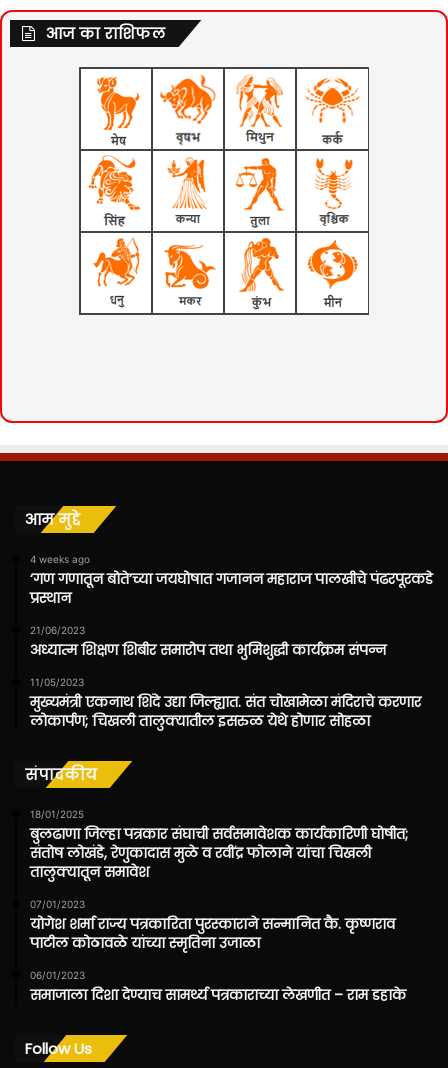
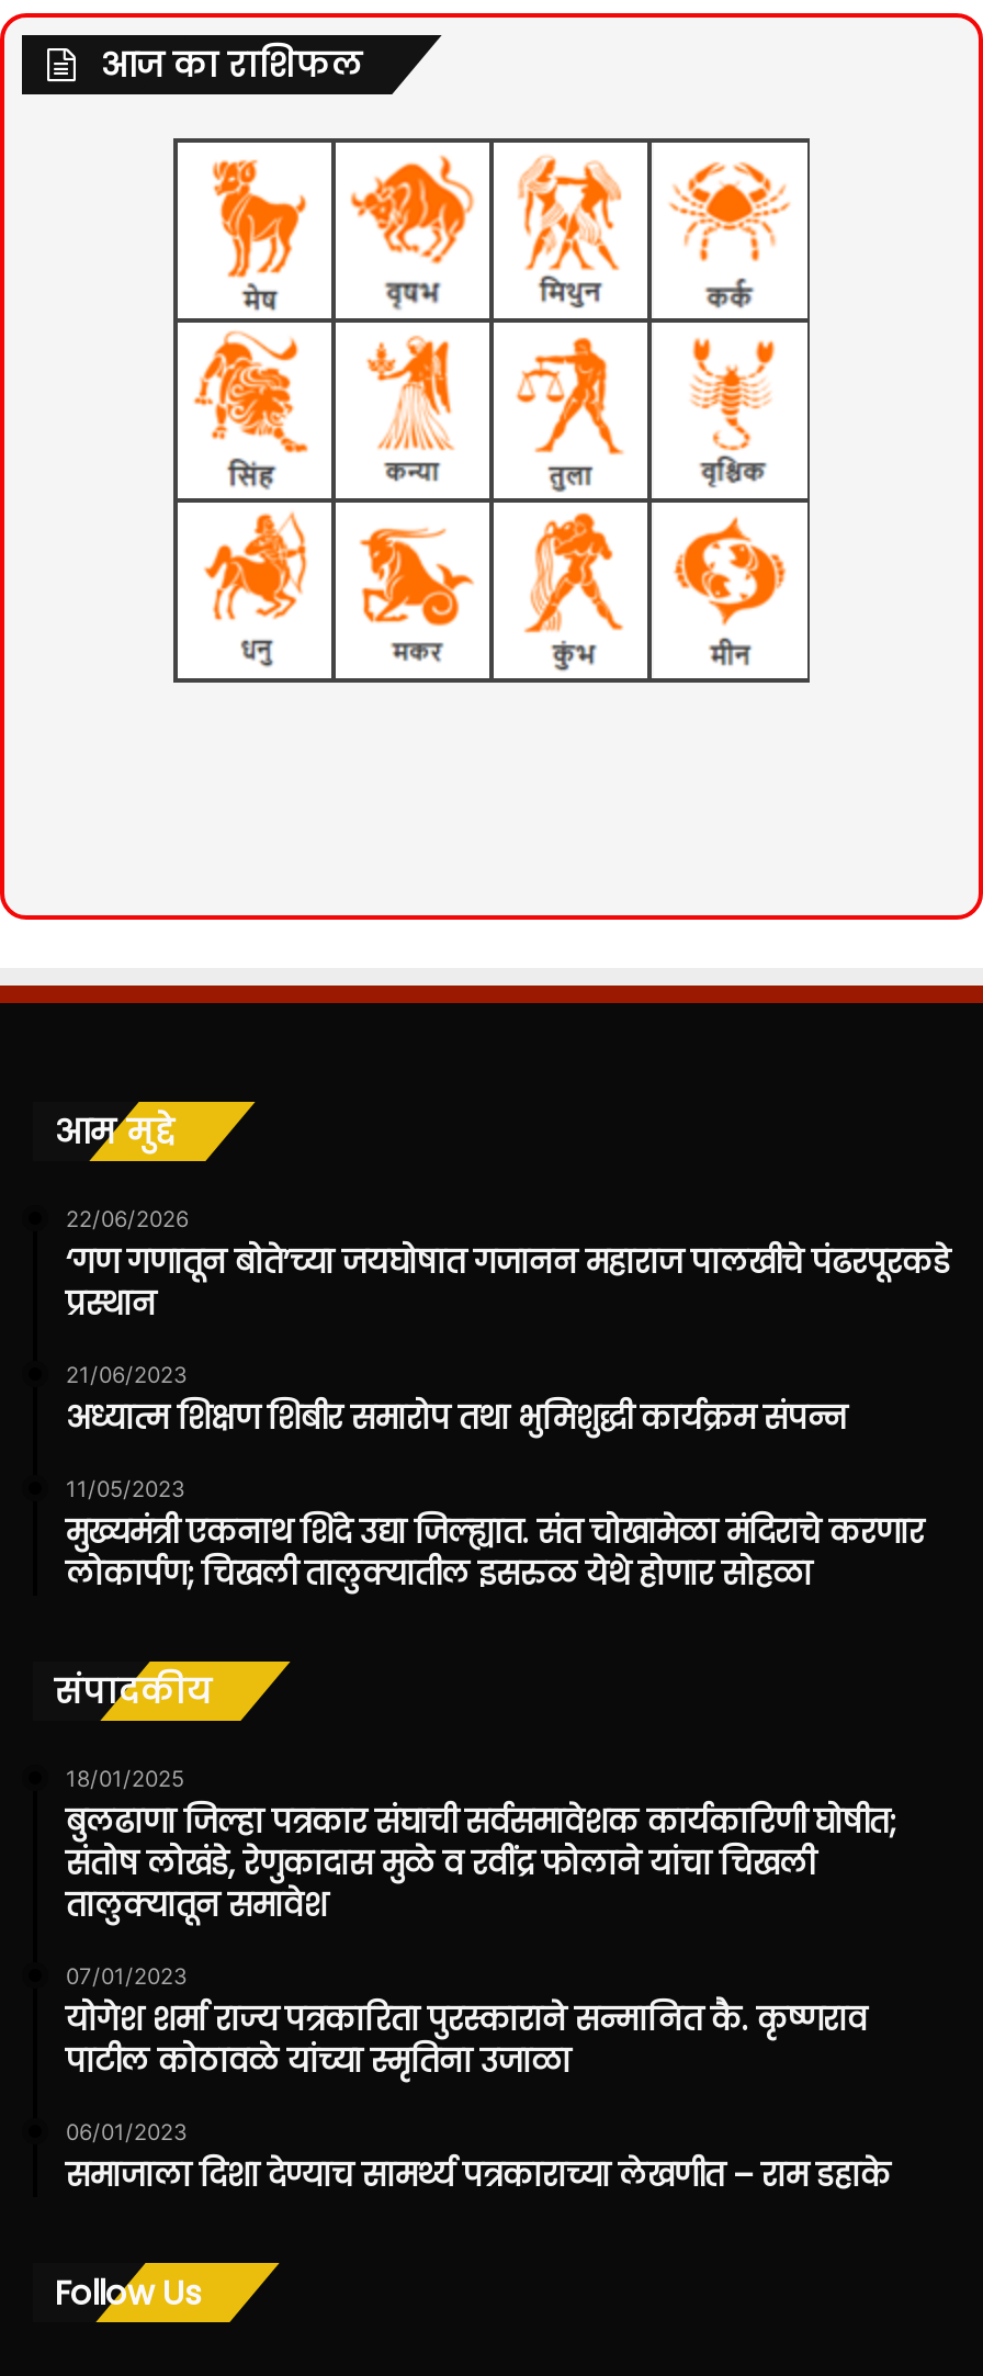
- 4 weeks ago
+ 22/06/2026
